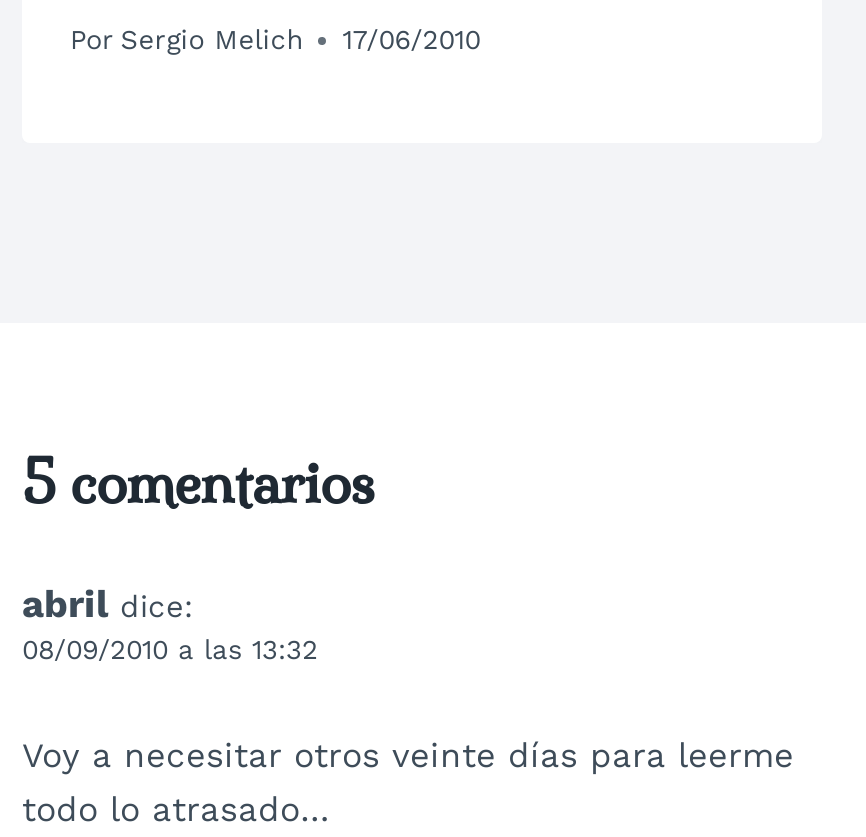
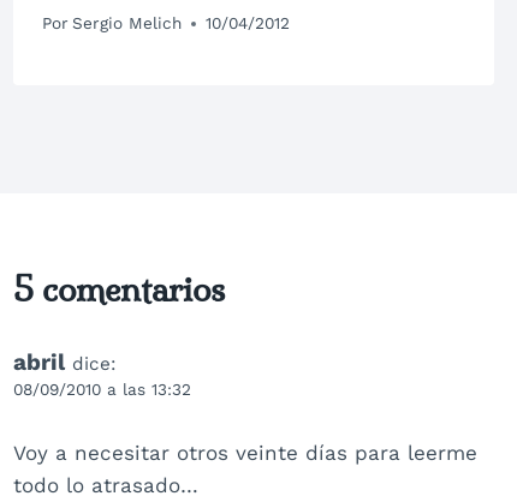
- Por Sergio Melich 17/06/2010
+ Por Sergio Melich 10/04/2012
